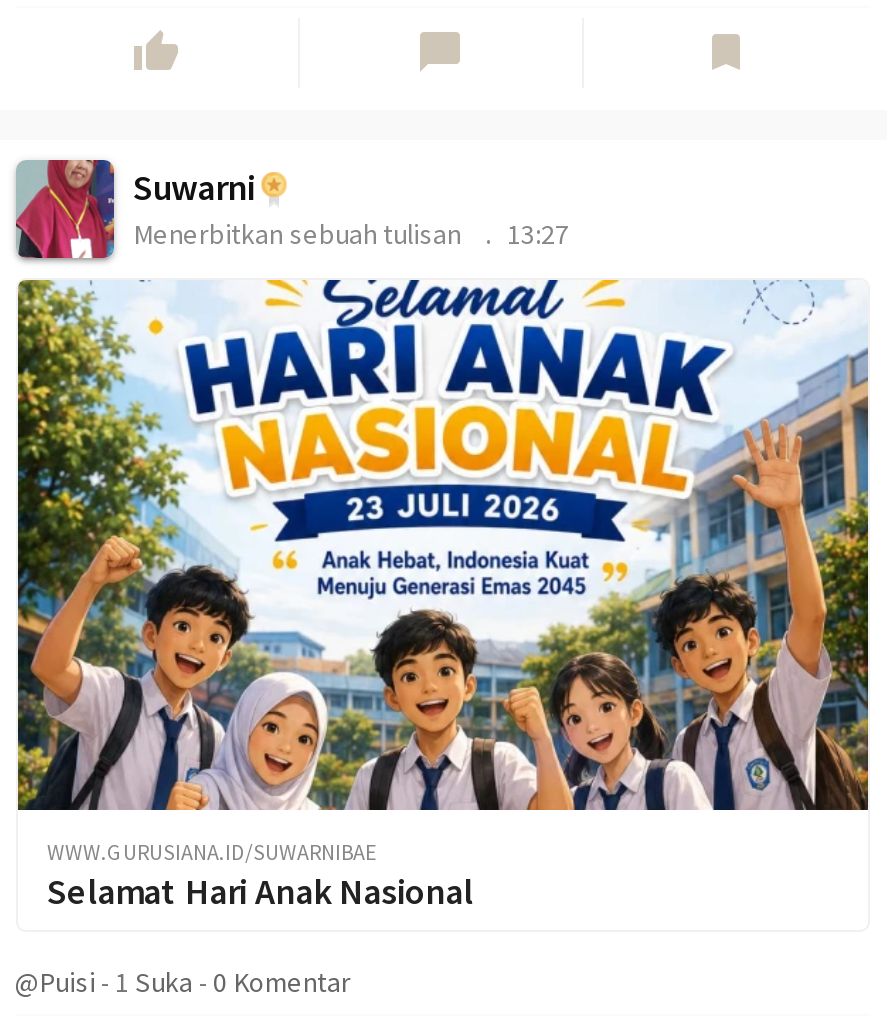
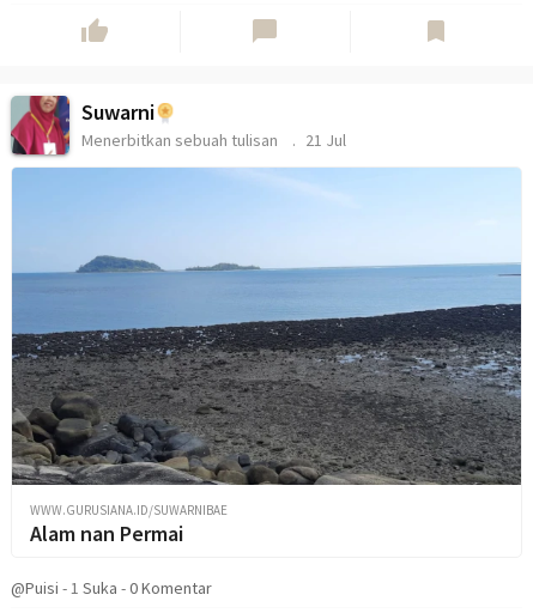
- Menerbitkan sebuah tulisan 13:27
+ Menerbitkan sebuah tulisan 21 Jul

- [image]
- Selamat Hari Anak Nasional
+ [image]
+ Alam nan Permai
